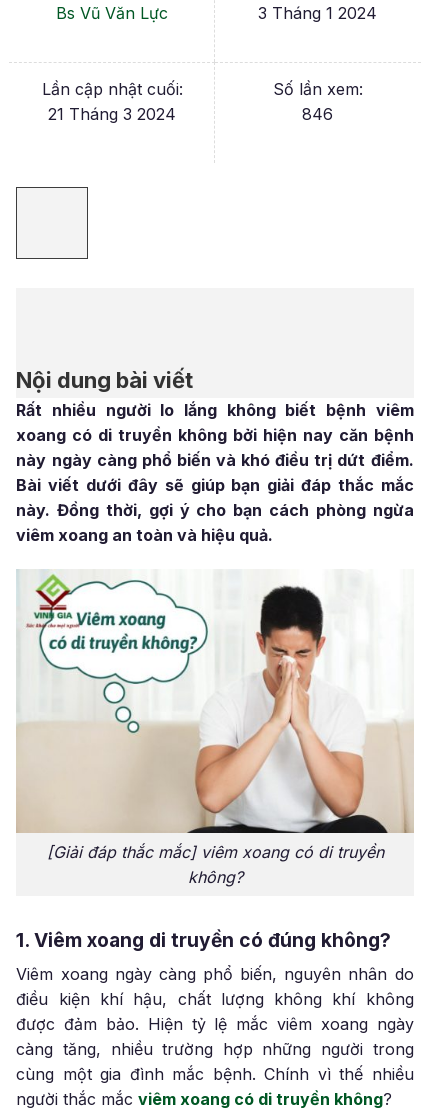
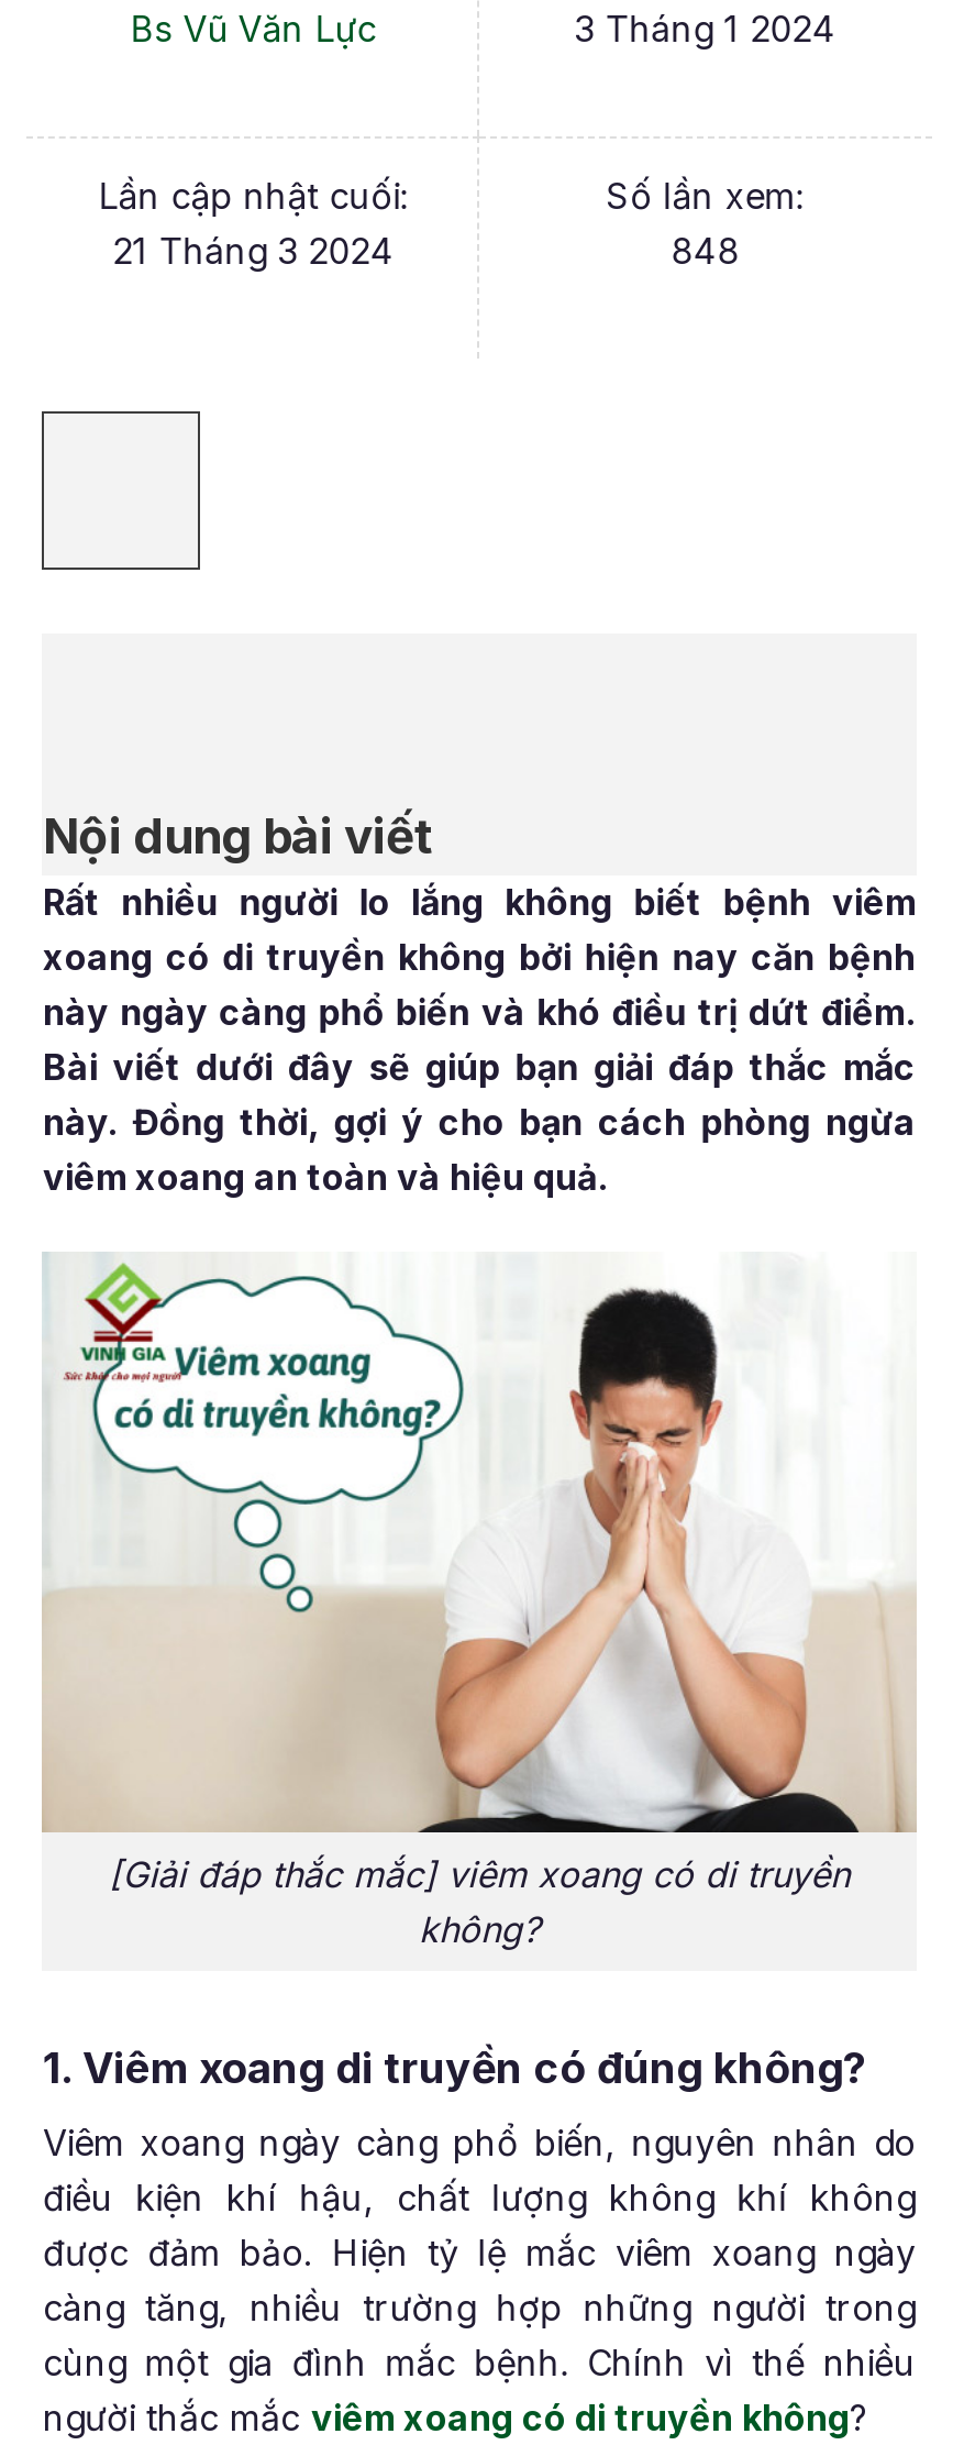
- 846
+ 848
